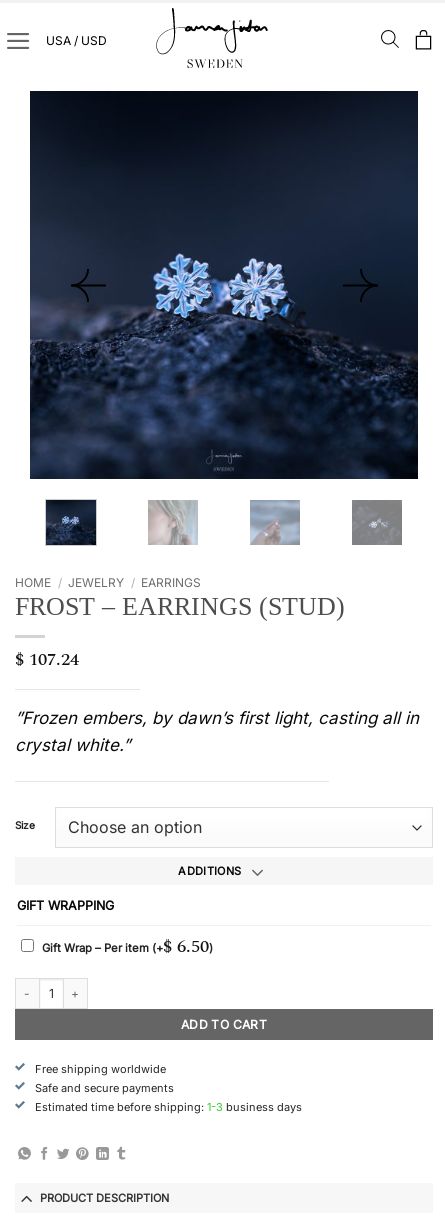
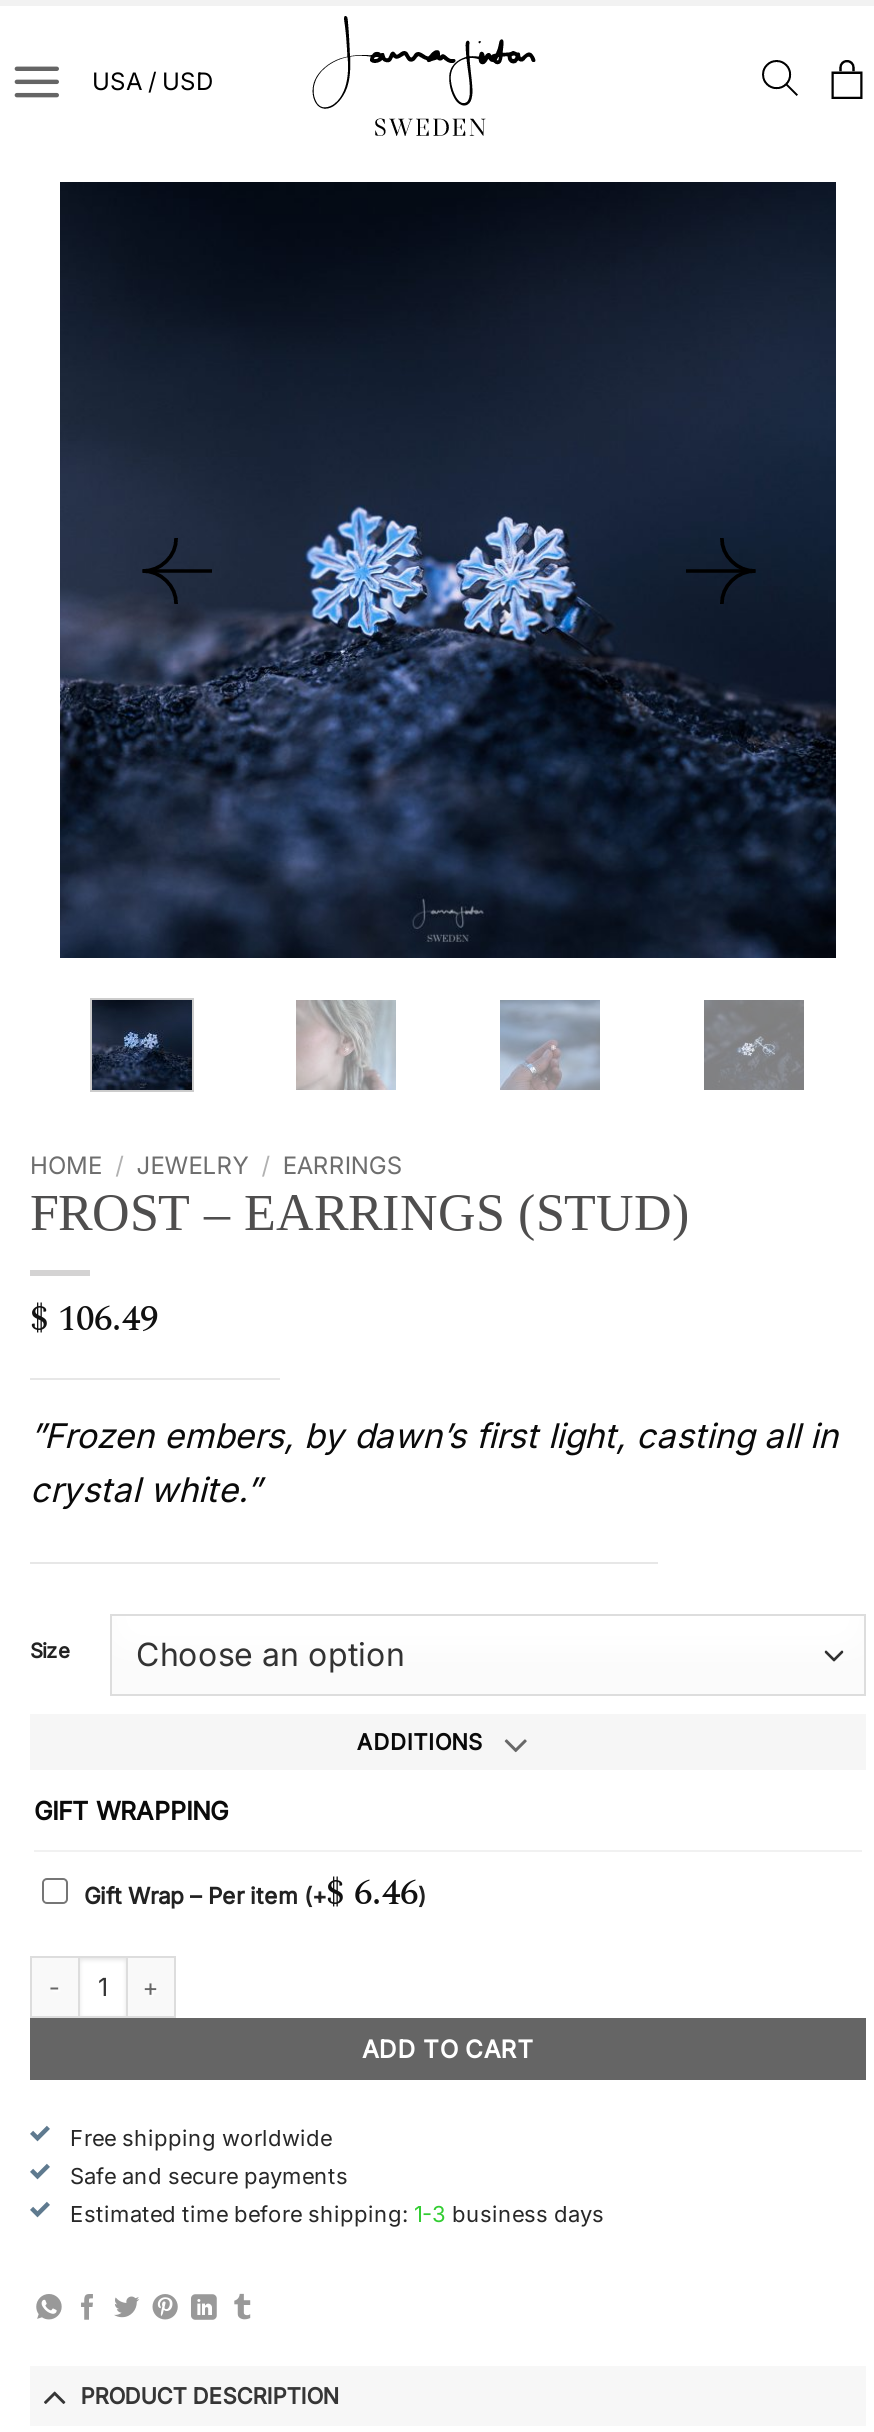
- $107.24
+ $106.49

- Gift Wrap – Per item(+$6.50)
+ Gift Wrap – Per item(+$6.46)
